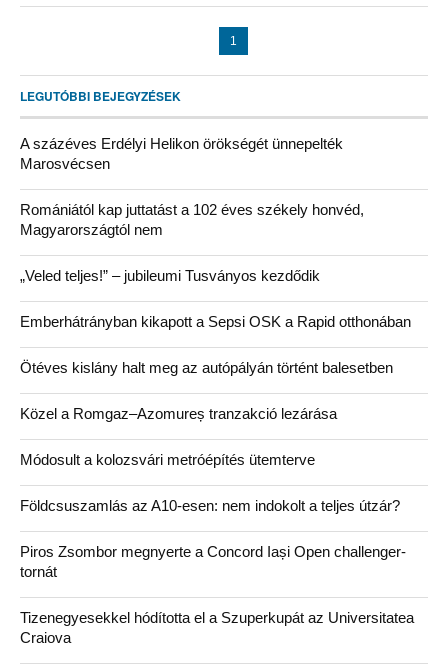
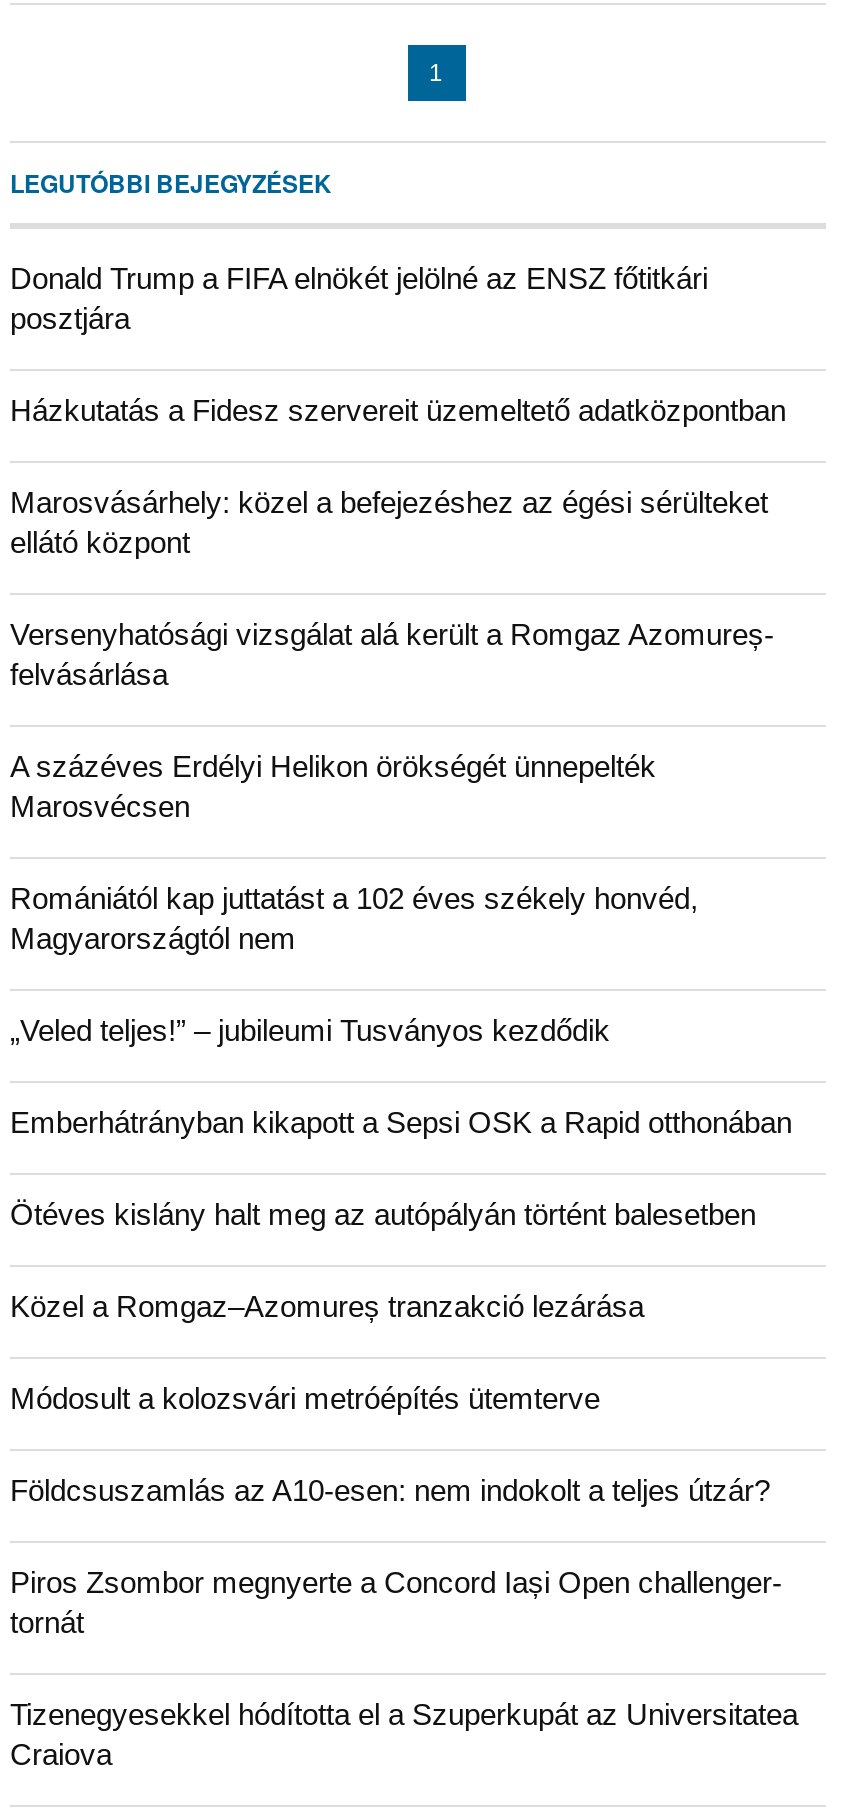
+ Donald Trump a FIFA elnökét jelölné az ENSZ főtitkári
+ posztjára
+ Házkutatás a Fidesz szervereit üzemeltető adatközpontban
+ Marosvásárhely: közel a befejezéshez az égési sérülteket
+ ellátó központ
+ Versenyhatósági vizsgálat alá került a Romgaz Azomureș-
+ felvásárlása
